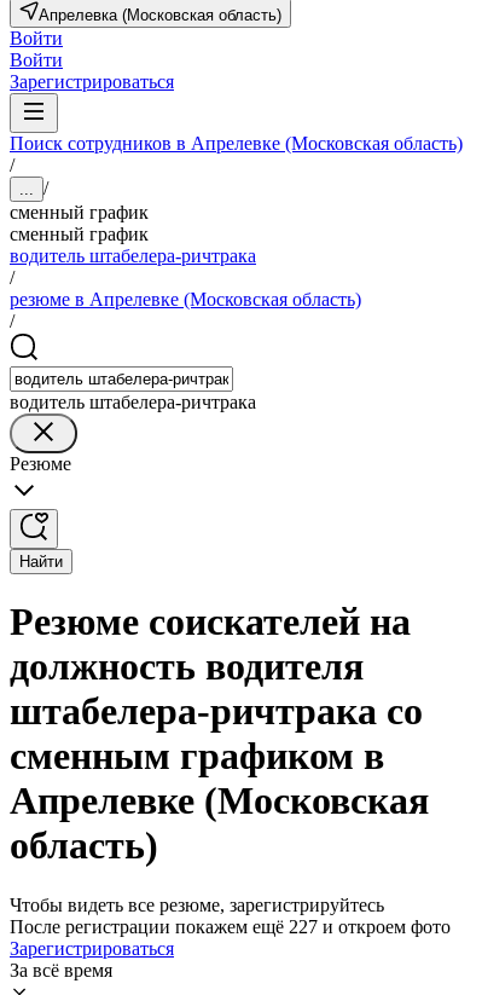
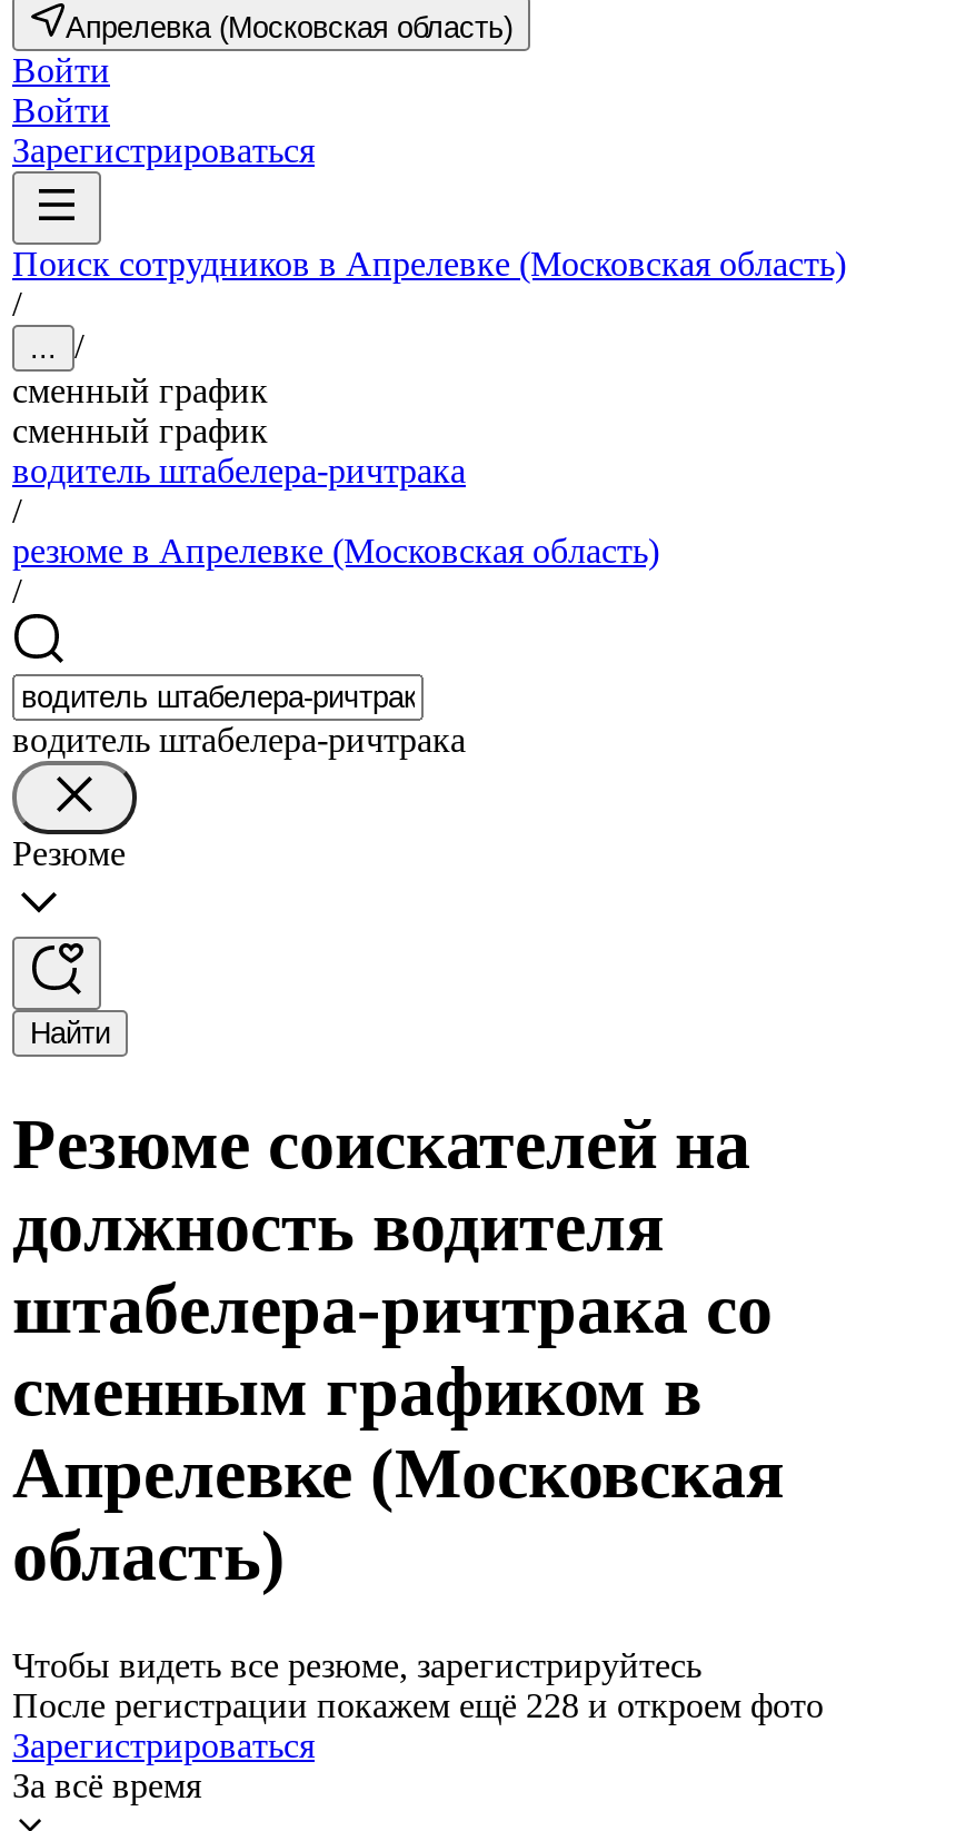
- После регистрации покажем ещё 227 и откроем фото
+ После регистрации покажем ещё 228 и откроем фото
